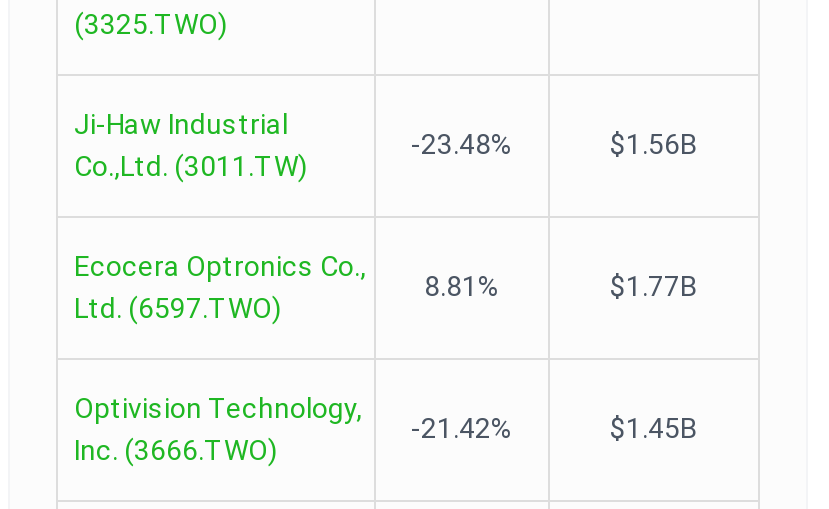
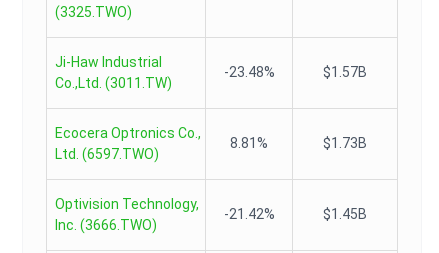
- $1.56B
+ $1.57B

- $1.77B
+ $1.73B
